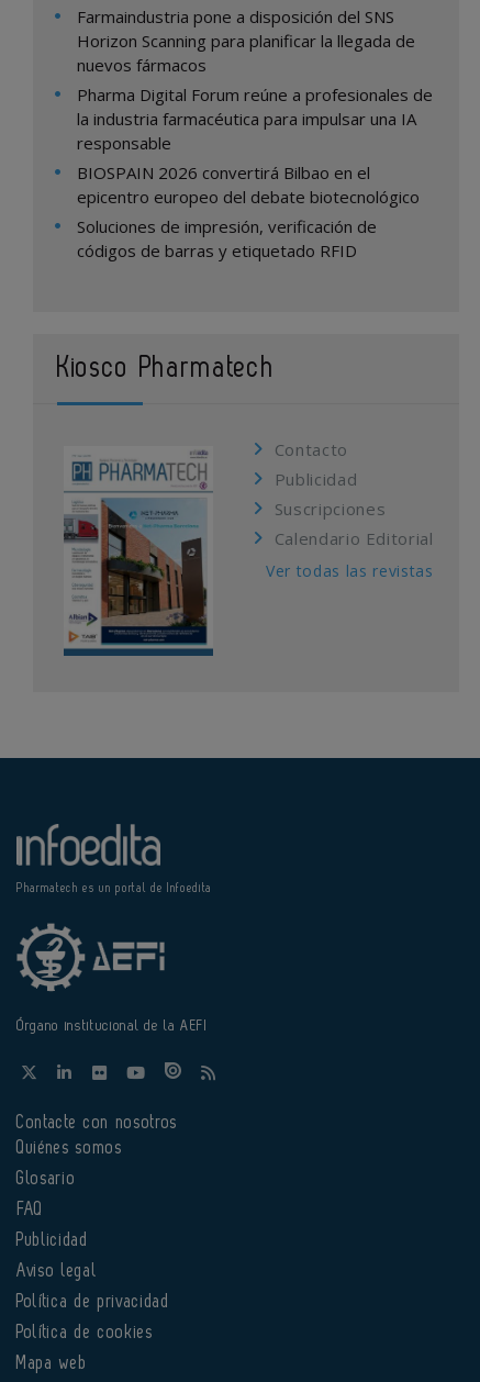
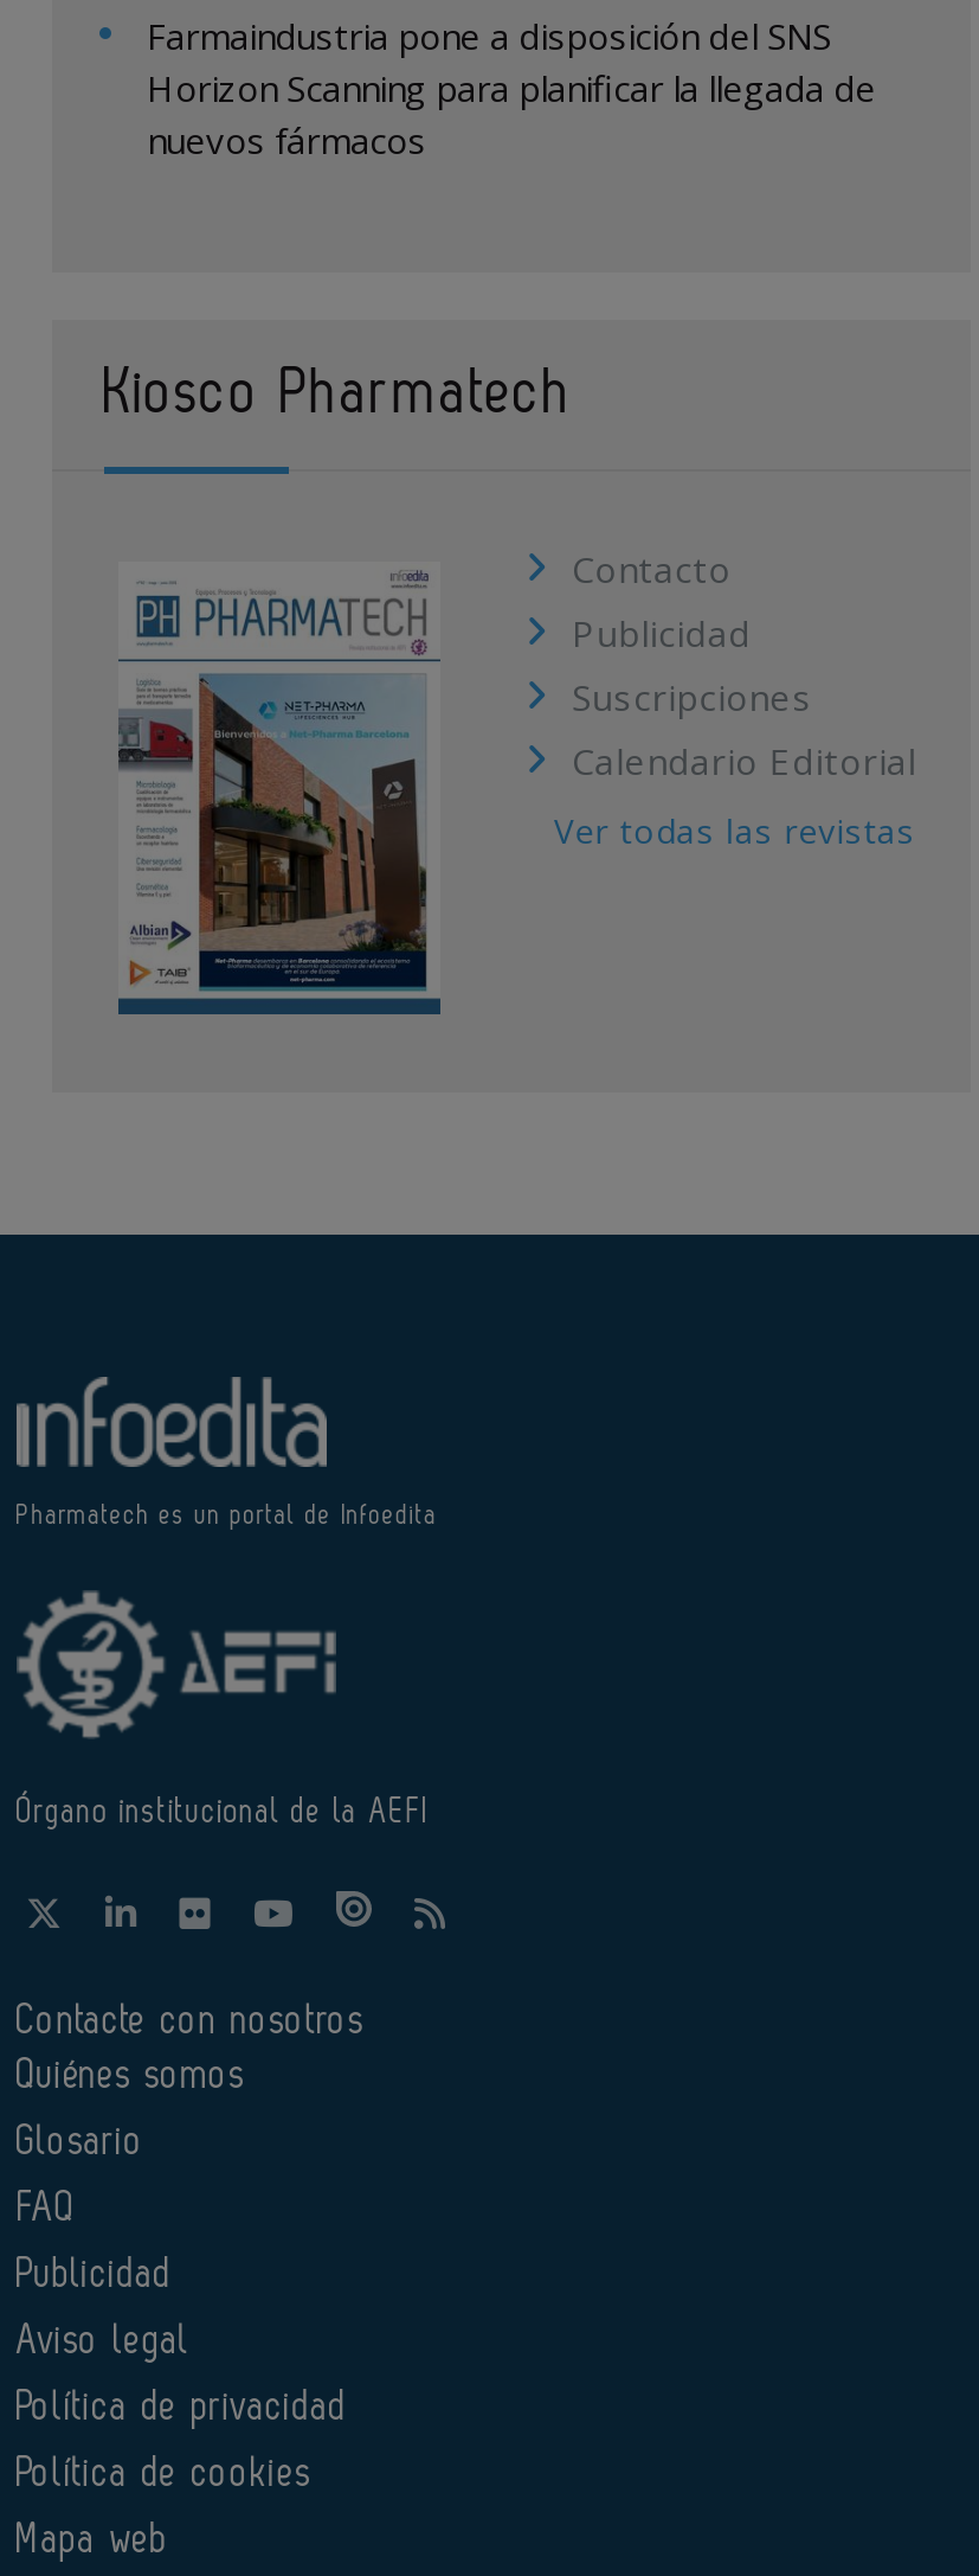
- Pharma Digital Forum reúne a profesionales de
- la industria farmacéutica para impulsar una IA
- responsable
- BIOSPAIN 2026 convertirá Bilbao en el
- epicentro europeo del debate biotecnológico
- Soluciones de impresión, verificación de
- códigos de barras y etiquetado RFID
